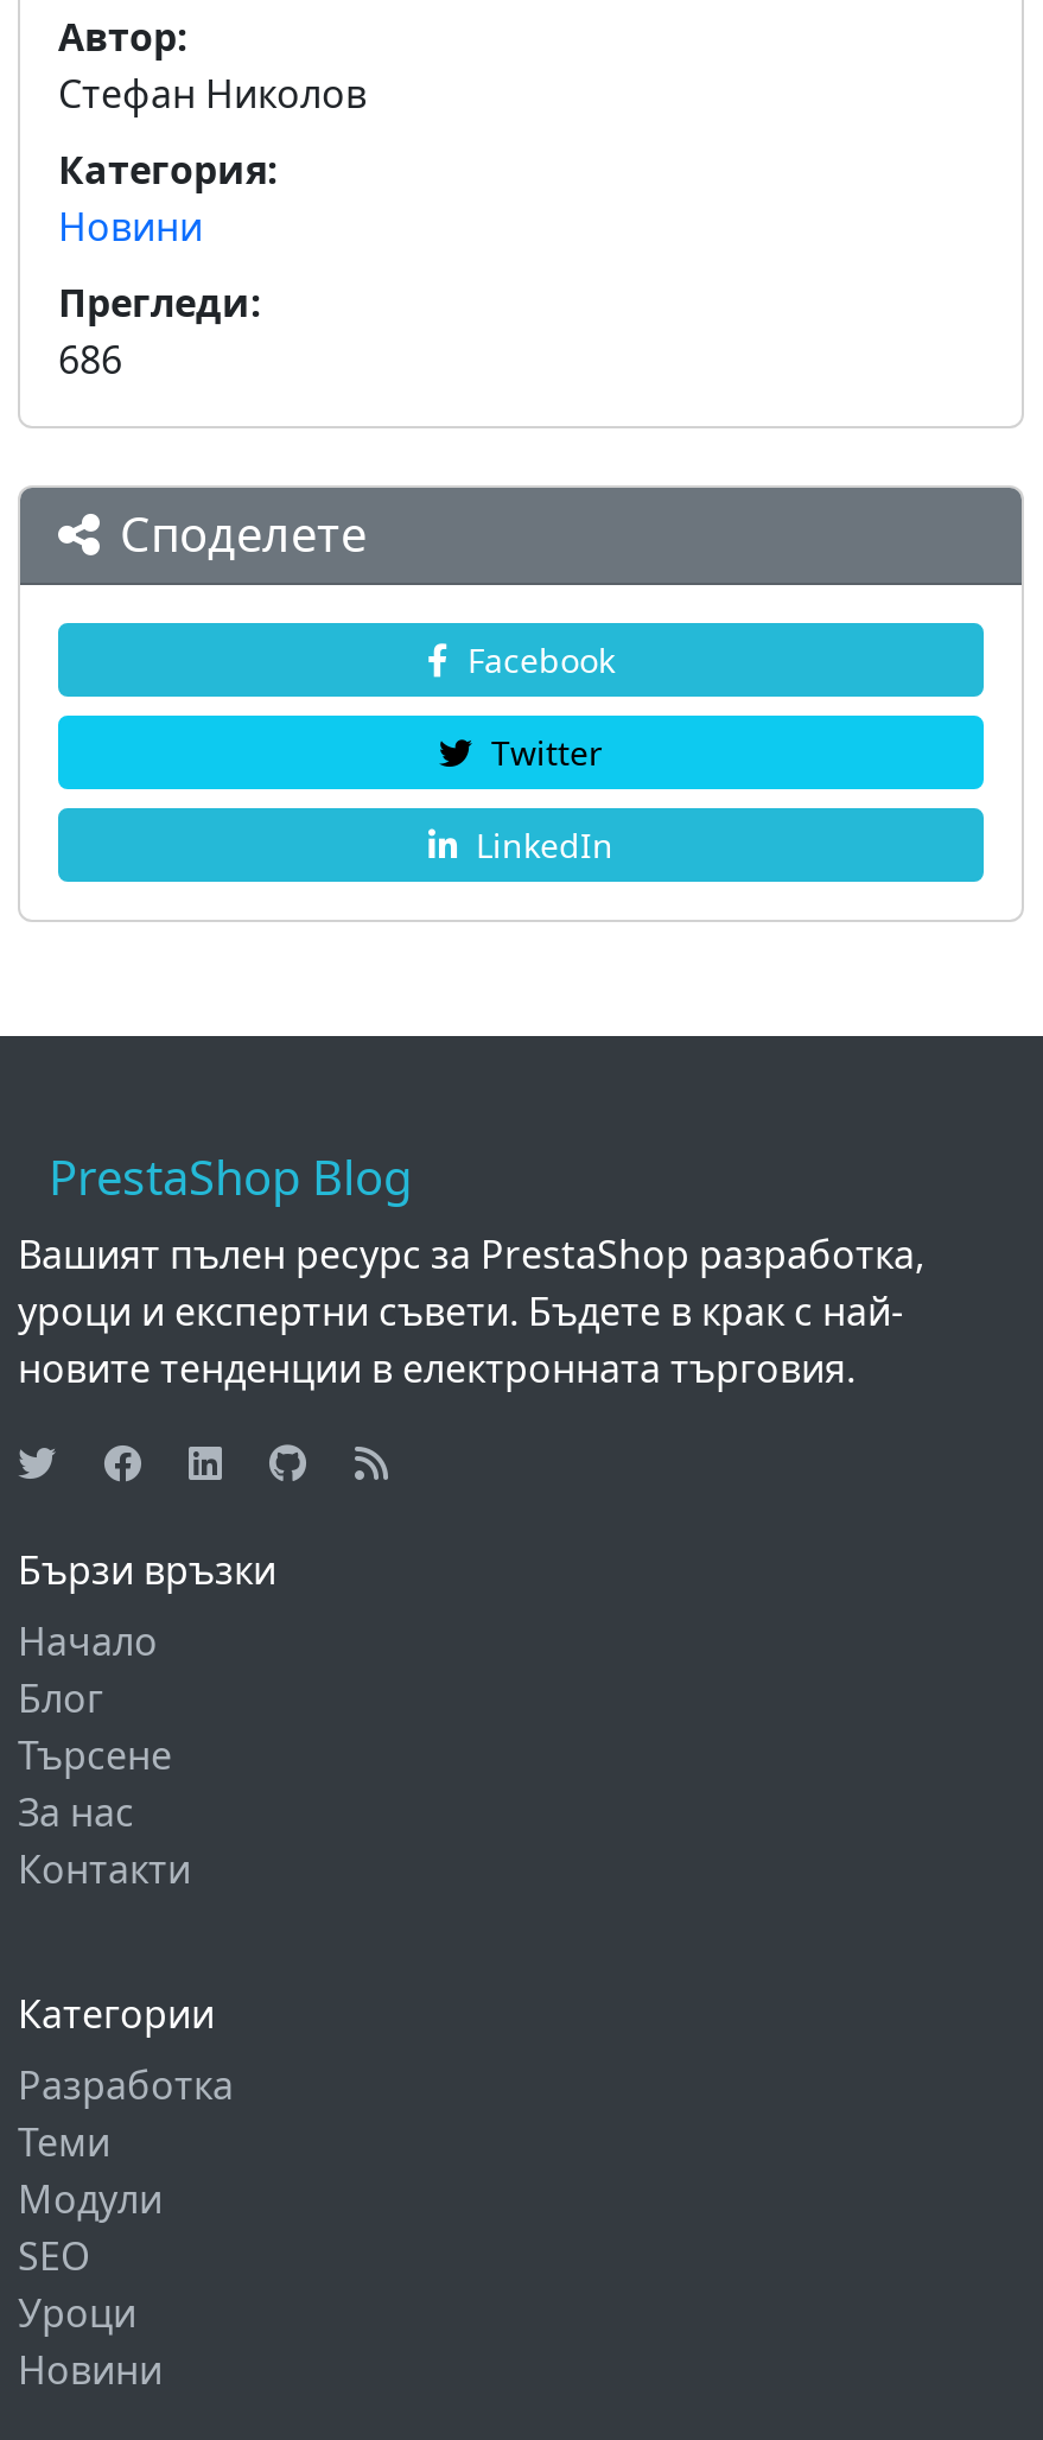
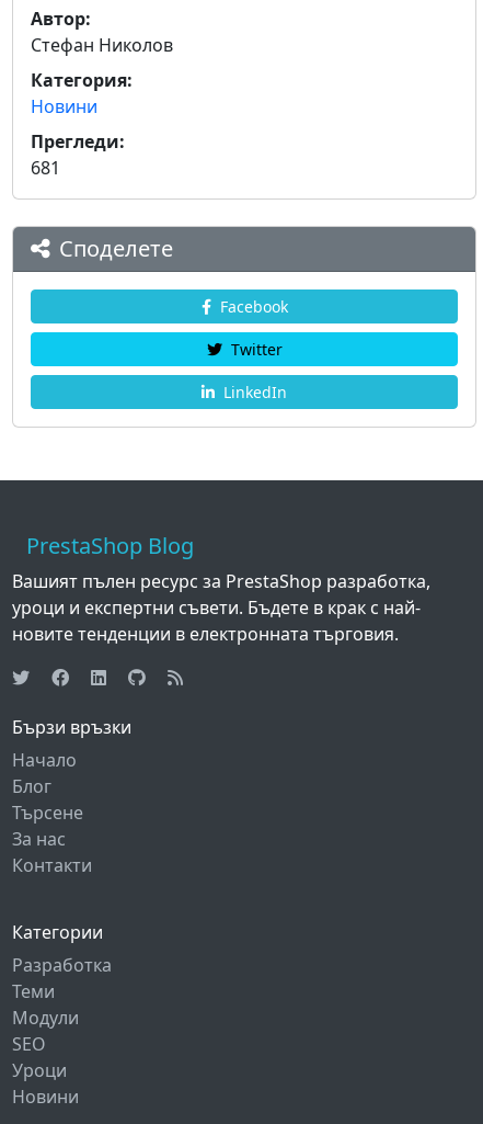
- 686
+ 681
